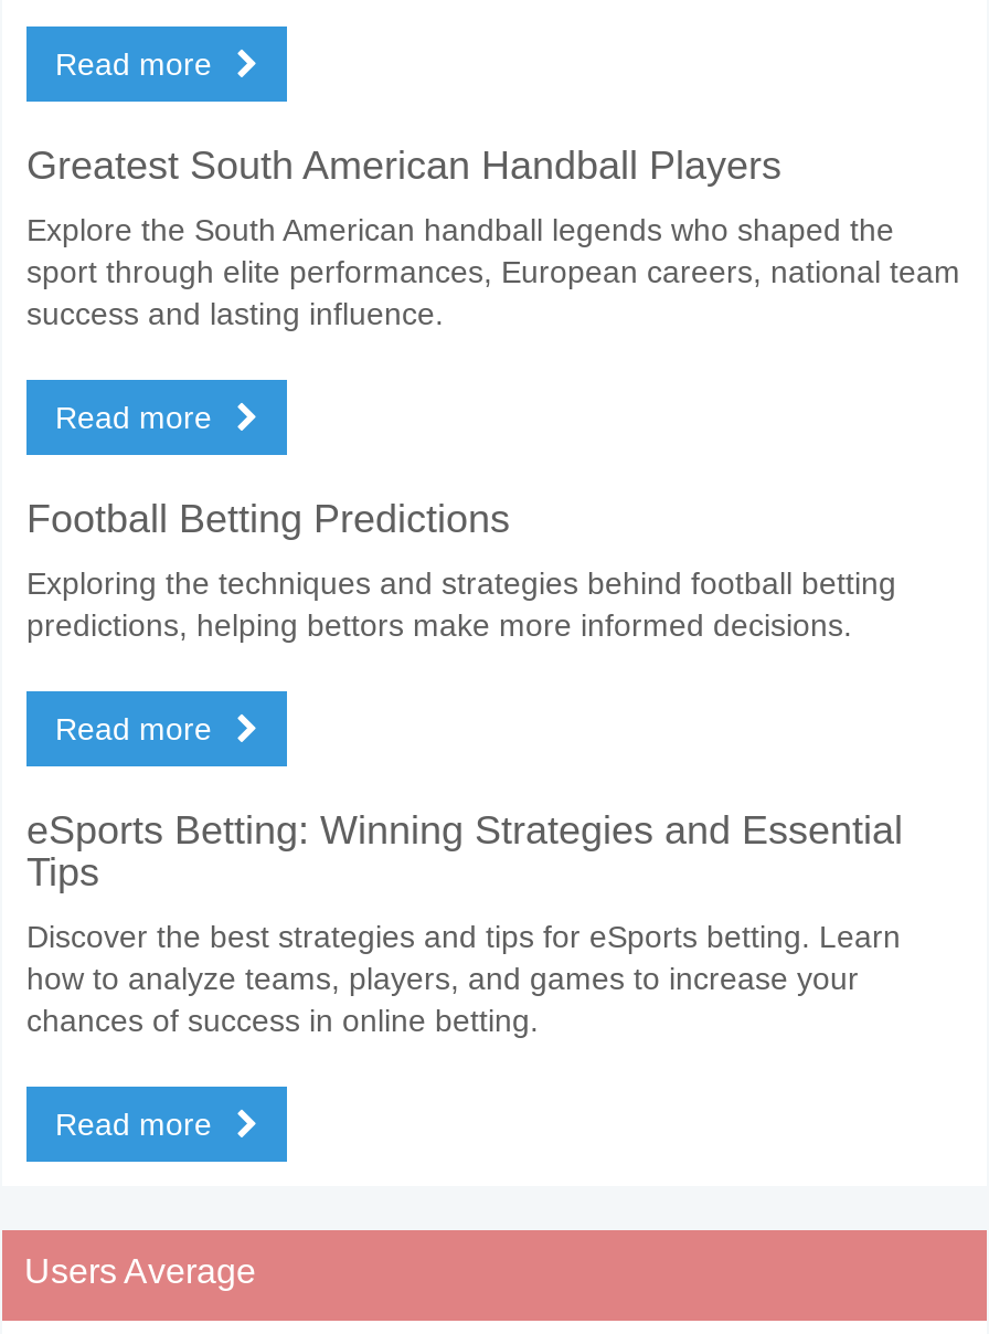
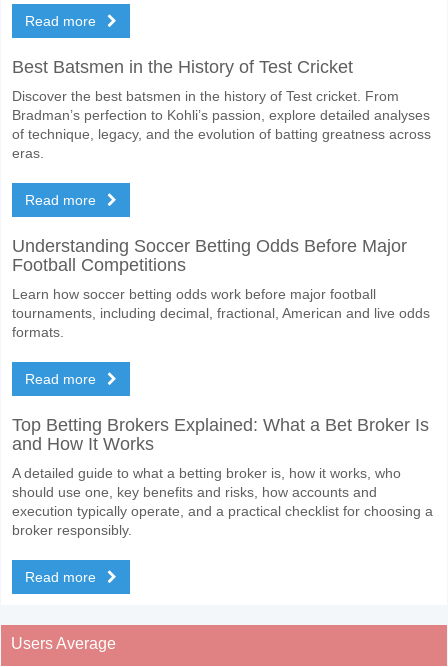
- Greatest South American Handball Players
+ Best Batsmen in the History of Test Cricket

- Explore the South American handball legends who shaped the
- sport through elite performances, European careers, national team
- success and lasting influence.
+ Discover the best batsmen in the history of Test cricket. From
+ Bradman’s perfection to Kohli’s passion, explore detailed analyses
+ of technique, legacy, and the evolution of batting greatness across
+ eras.

- Football Betting Predictions
+ Understanding Soccer Betting Odds Before Major
+ Football Competitions

- Exploring the techniques and strategies behind football betting
- predictions, helping bettors make more informed decisions.
+ Learn how soccer betting odds work before major football
+ tournaments, including decimal, fractional, American and live odds
+ formats.

- eSports Betting: Winning Strategies and Essential
- Tips
+ Top Betting Brokers Explained: What a Bet Broker Is
+ and How It Works

- Discover the best strategies and tips for eSports betting. Learn
- how to analyze teams, players, and games to increase your
- chances of success in online betting.
+ A detailed guide to what a betting broker is, how it works, who
+ should use one, key benefits and risks, how accounts and
+ execution typically operate, and a practical checklist for choosing a
+ broker responsibly.
